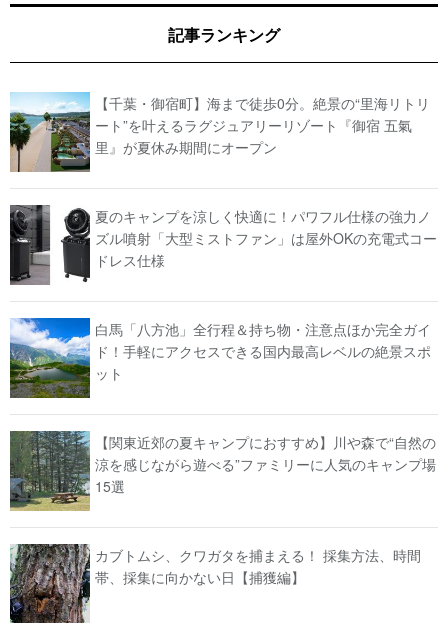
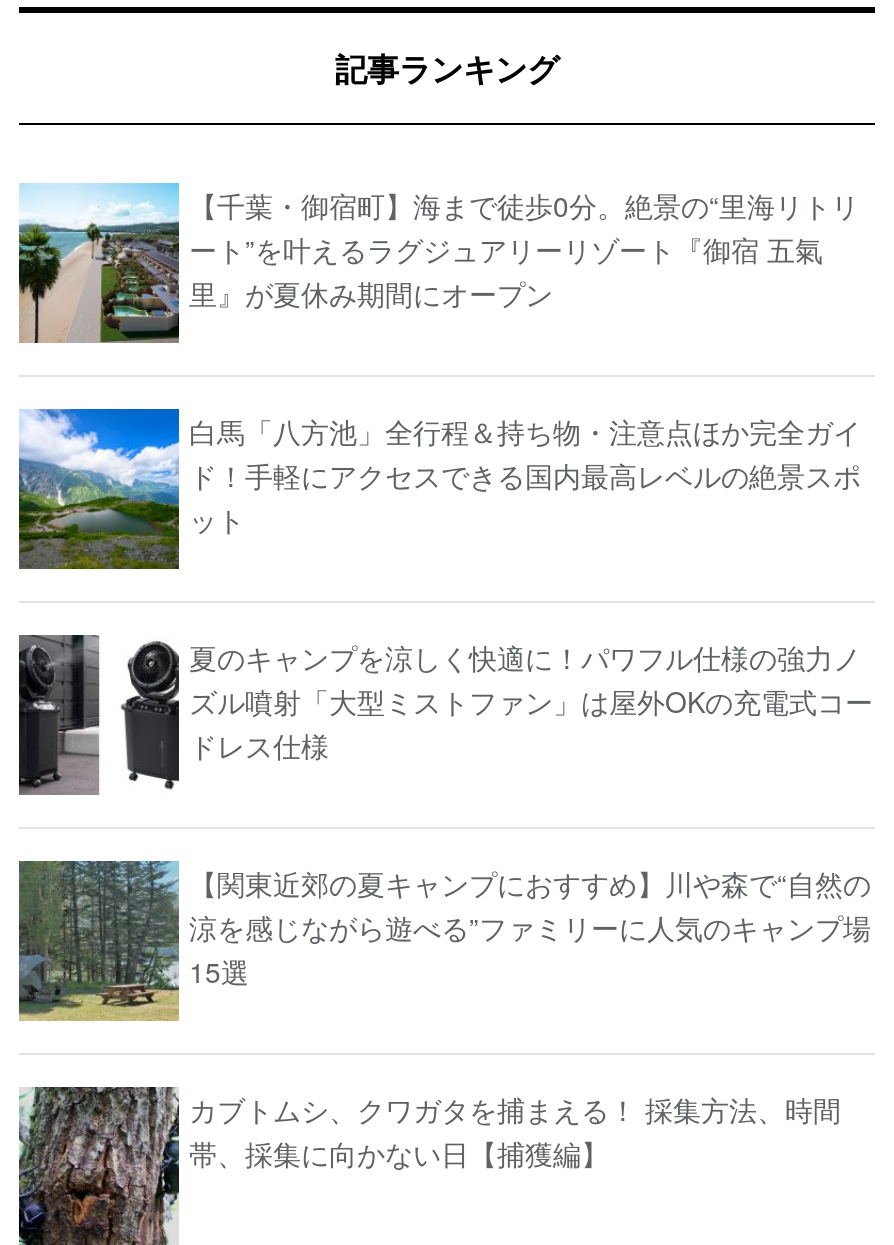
moved down: 夏のキャンプを涼しく快適に！パワフル仕様の強力ノ | ズル噴射「大型ミストファン」は屋外OKの充電式コー | ドレス仕様

moved up: [image] | 白馬「八方池」全行程＆持ち物・注意点ほか完全ガイ | ド！手軽にアクセスできる国内最高レベルの絶景スポ | ット
